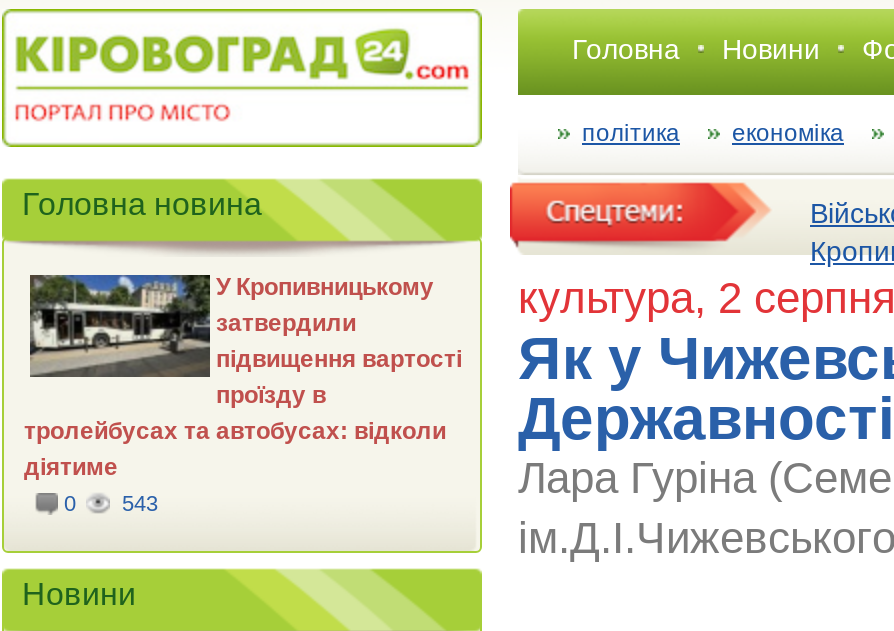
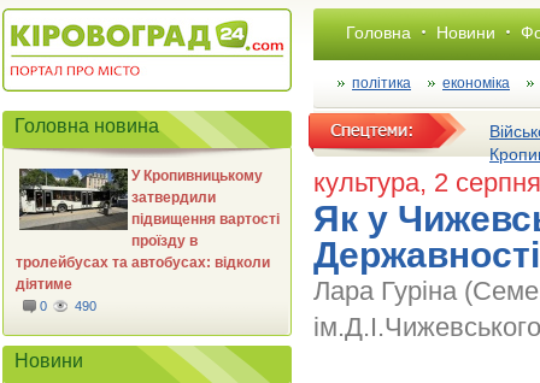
- 0 543
+ 0 490
